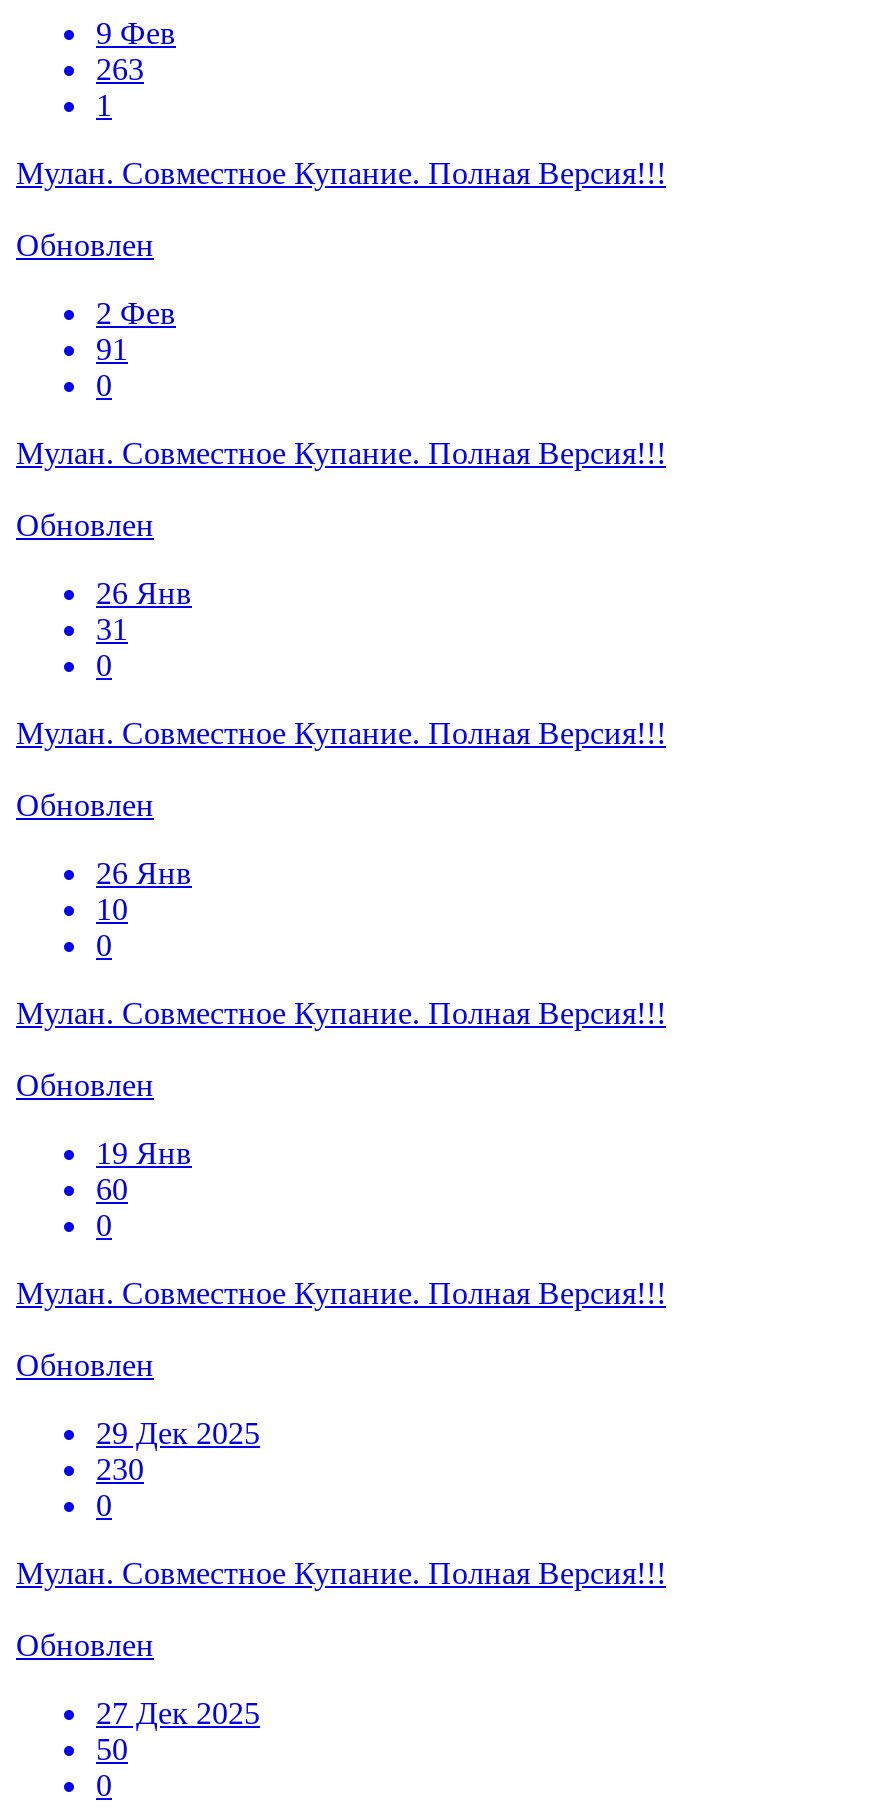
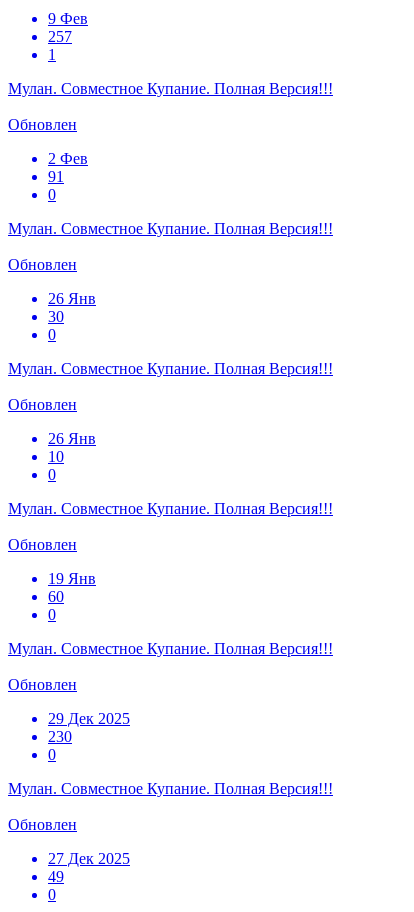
- 263
+ 257

- 31
+ 30

- 50
+ 49
